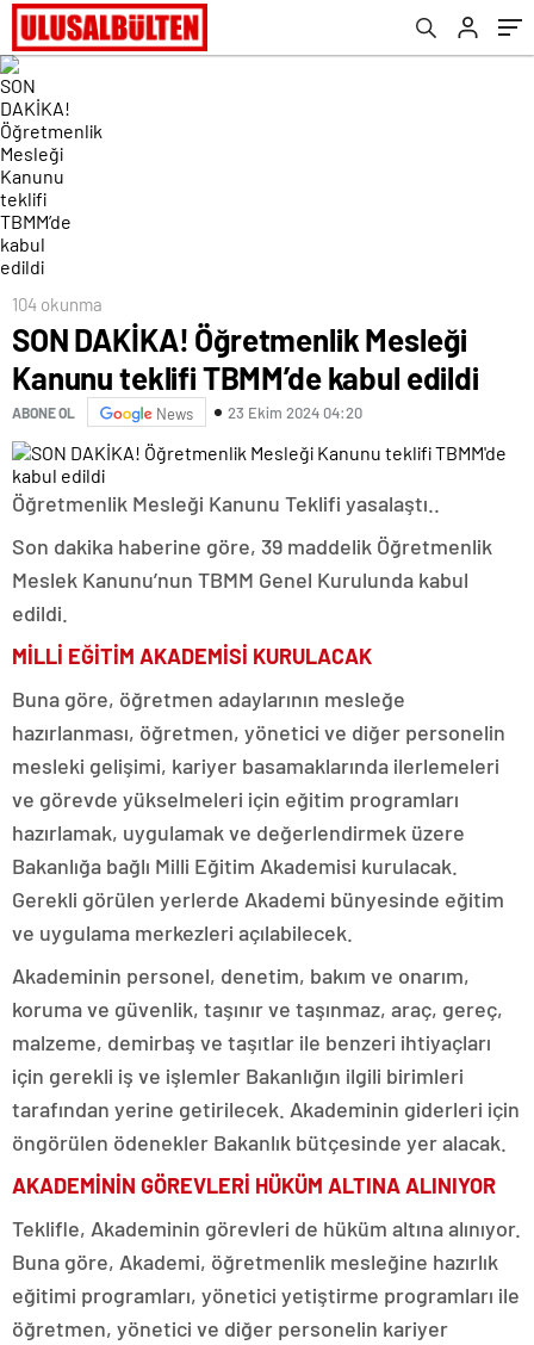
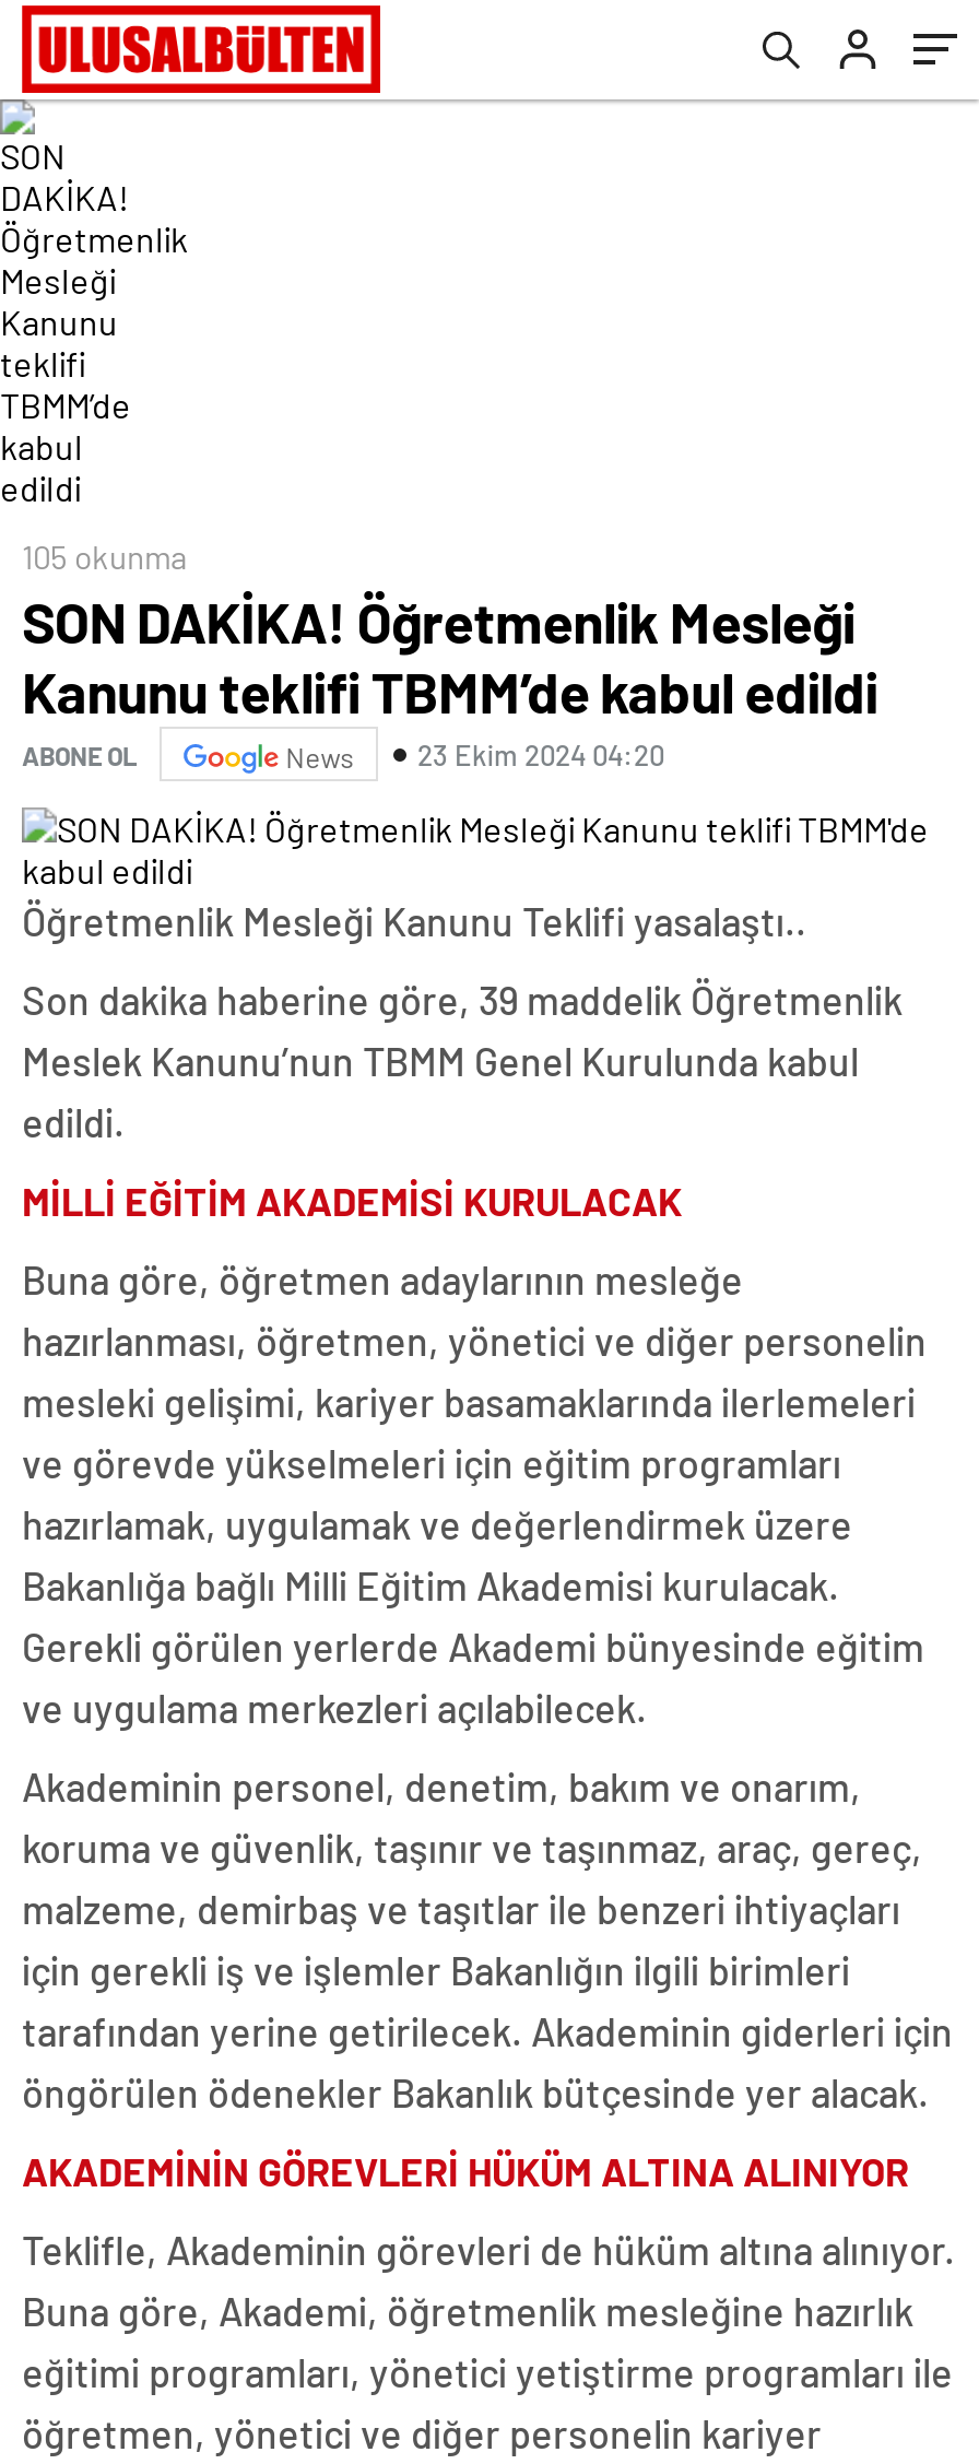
- 104 okunma
+ 105 okunma
